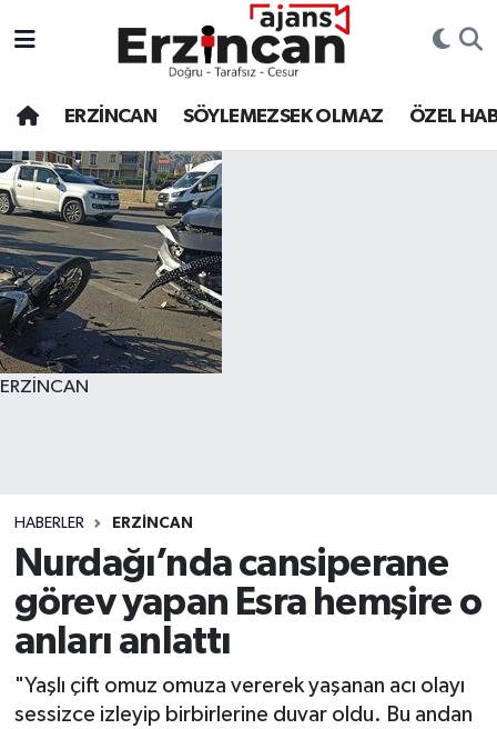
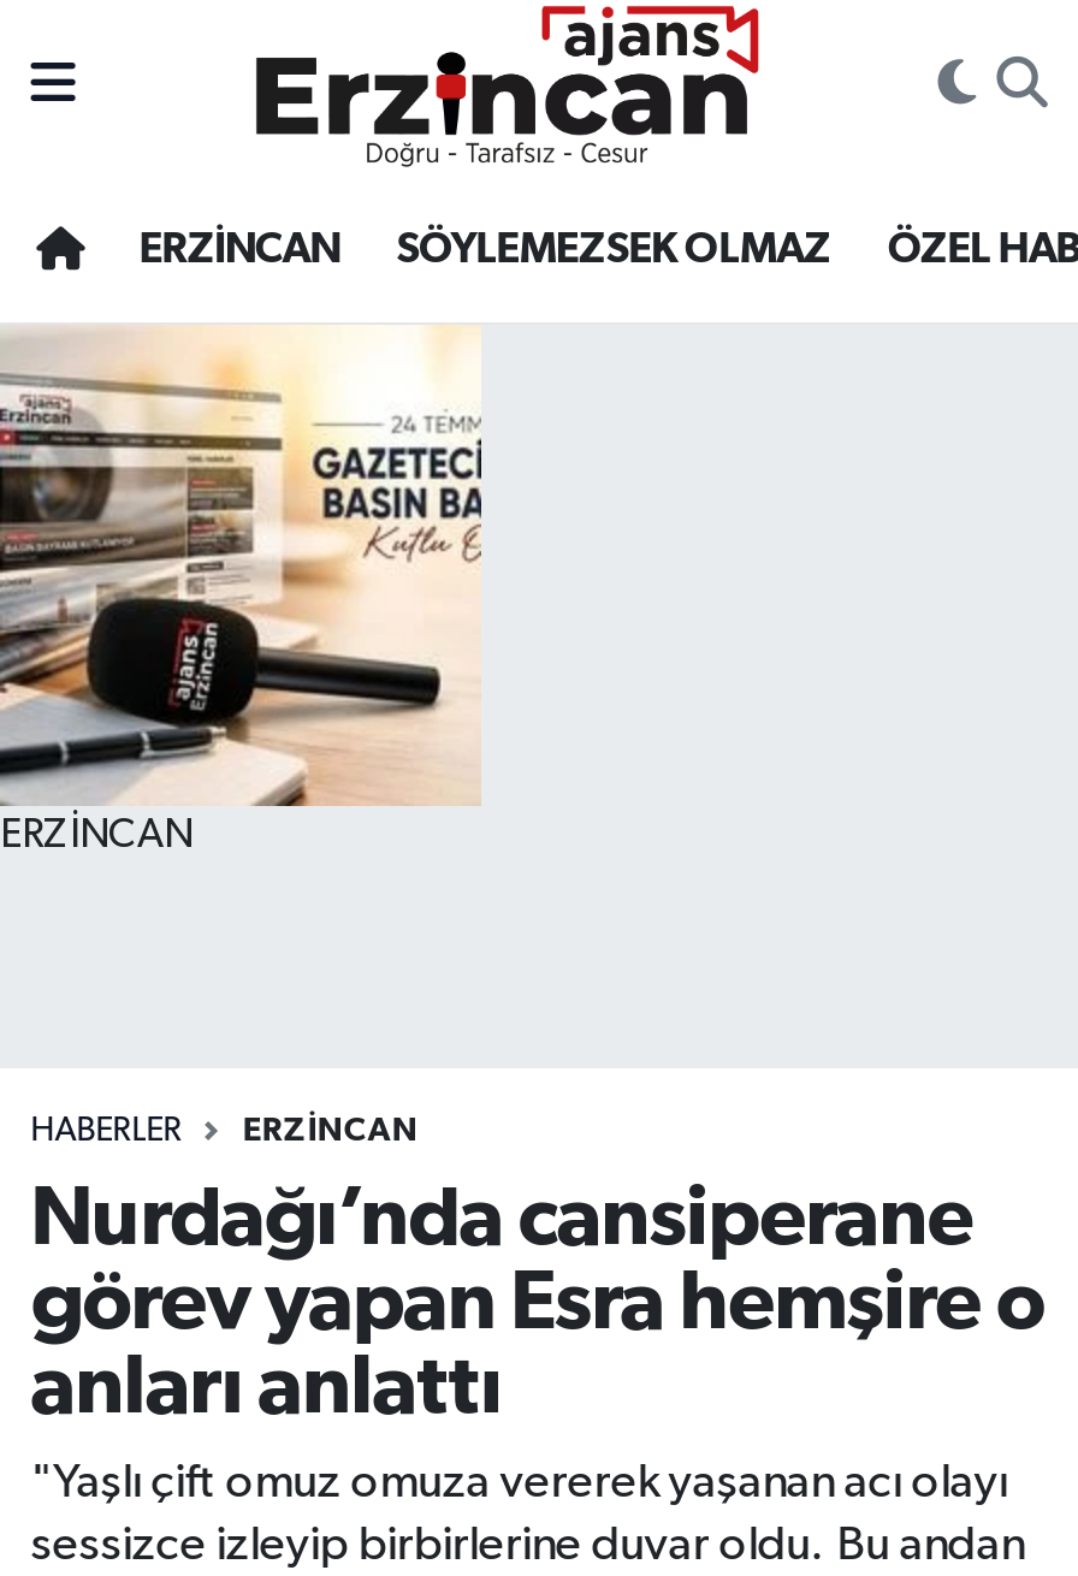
- [image]
+ [image]
